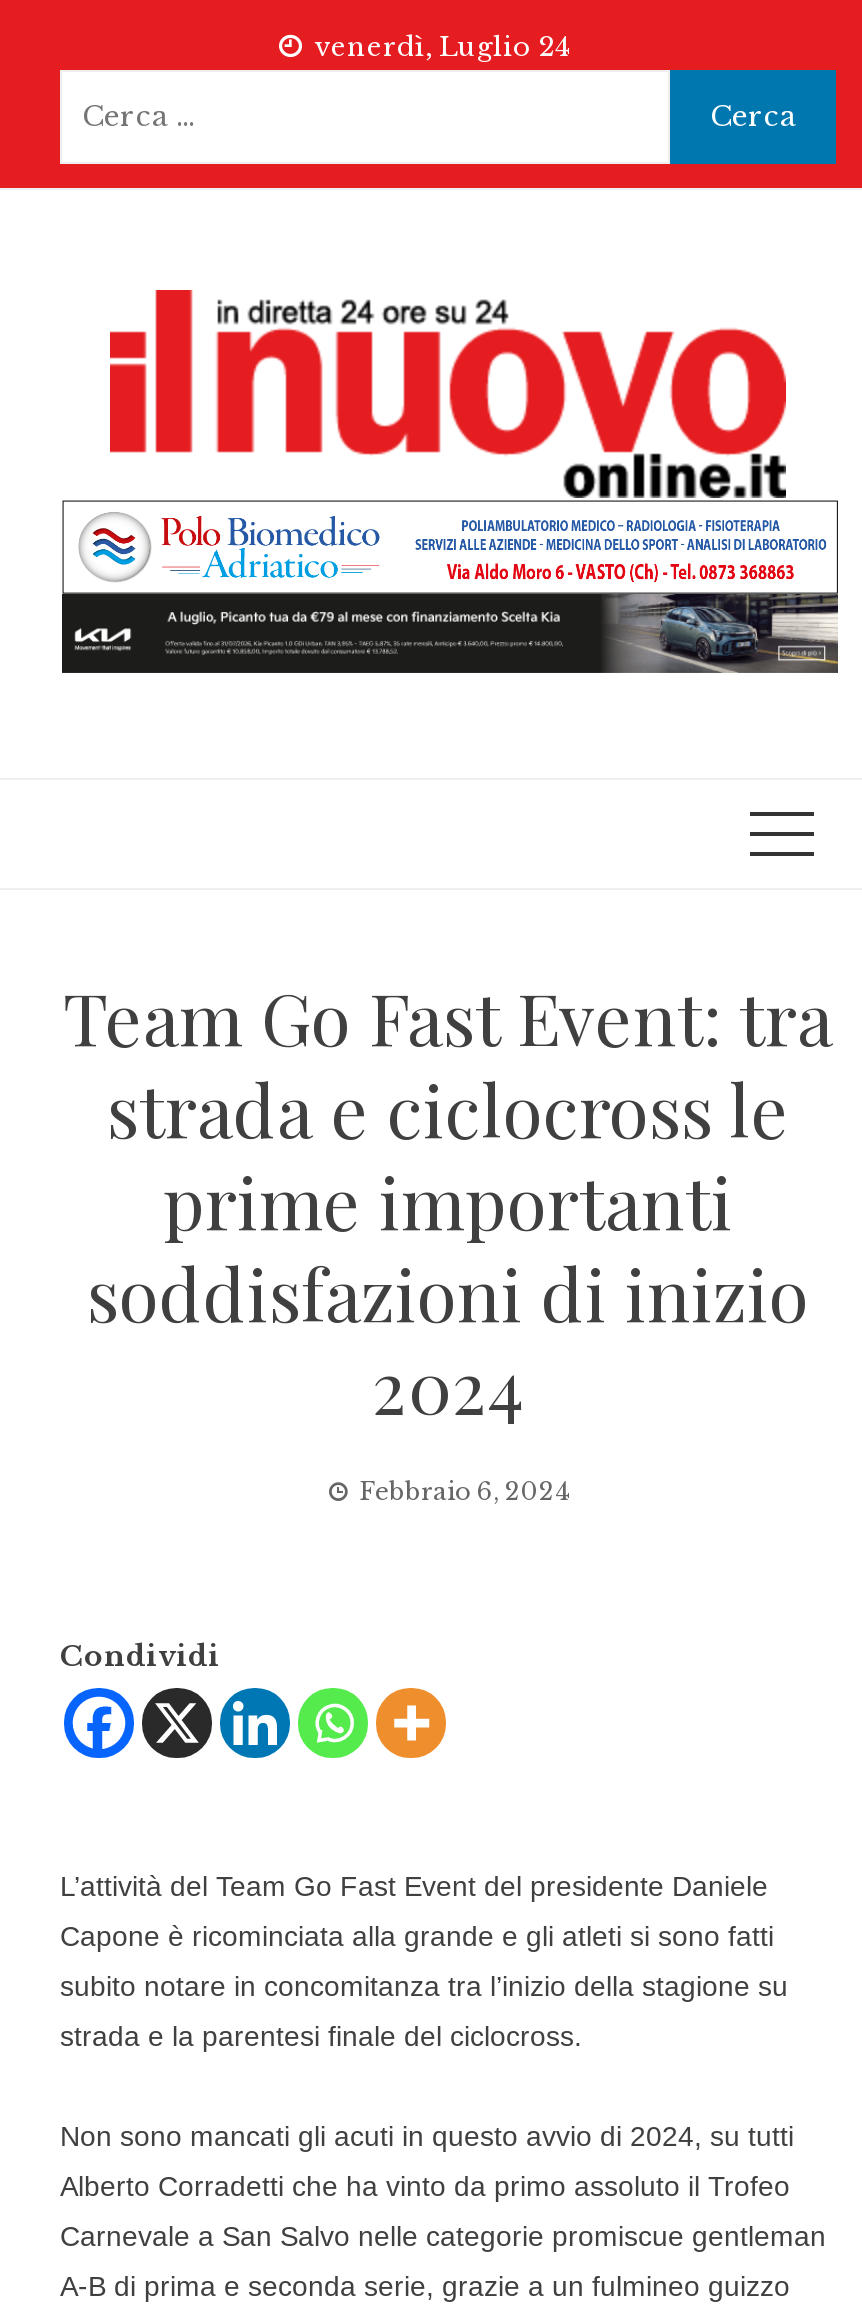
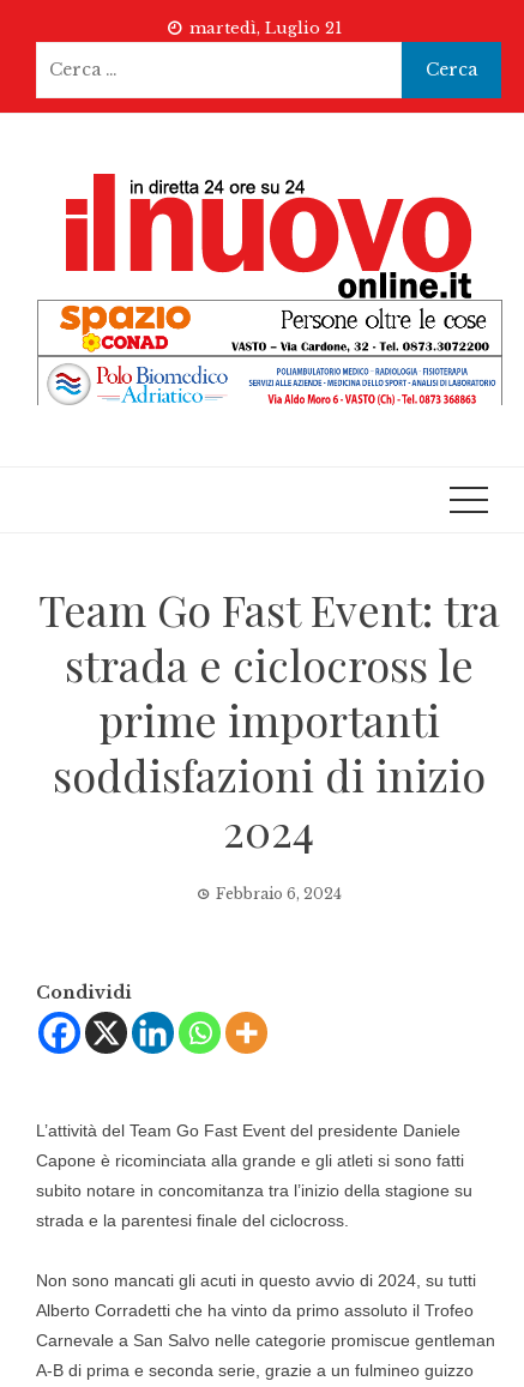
- venerdì, Luglio 24
+ martedì, Luglio 21

- [image]
+ [image]
